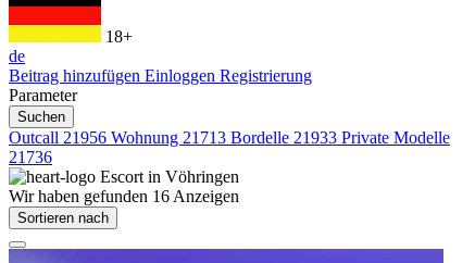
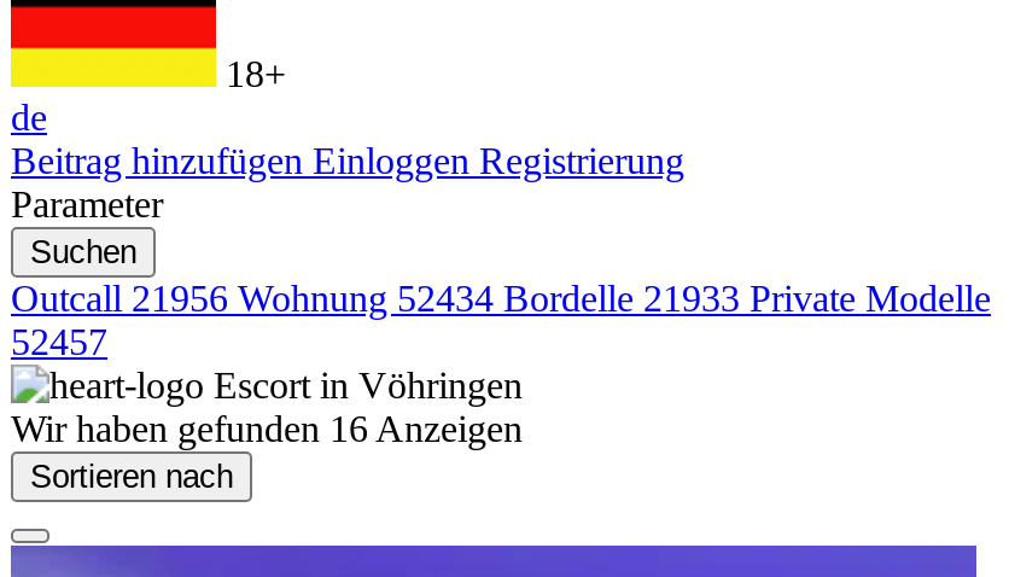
- Outcall21956 Wohnung 21713 Bordelle 21933 Private Modelle
+ Outcall21956 Wohnung 52434 Bordelle 21933 Private Modelle

- 21736
+ 52457
